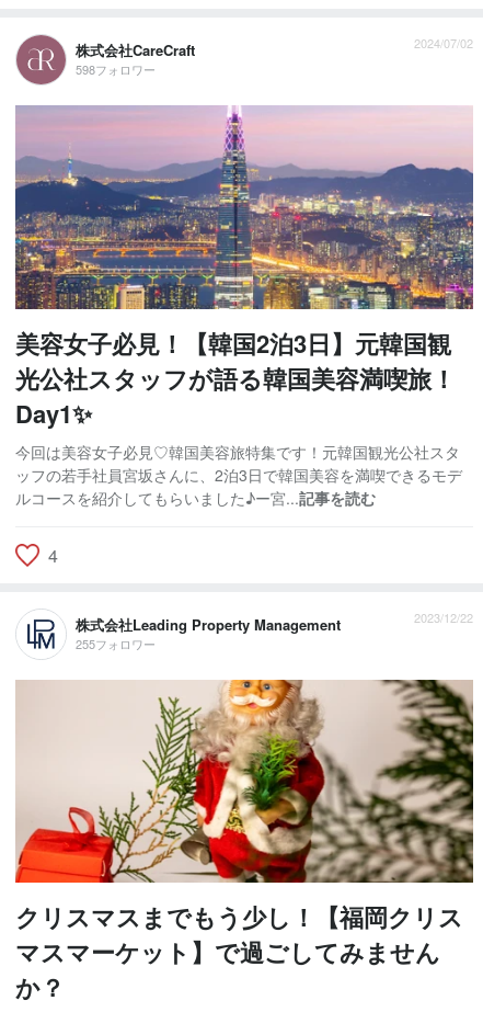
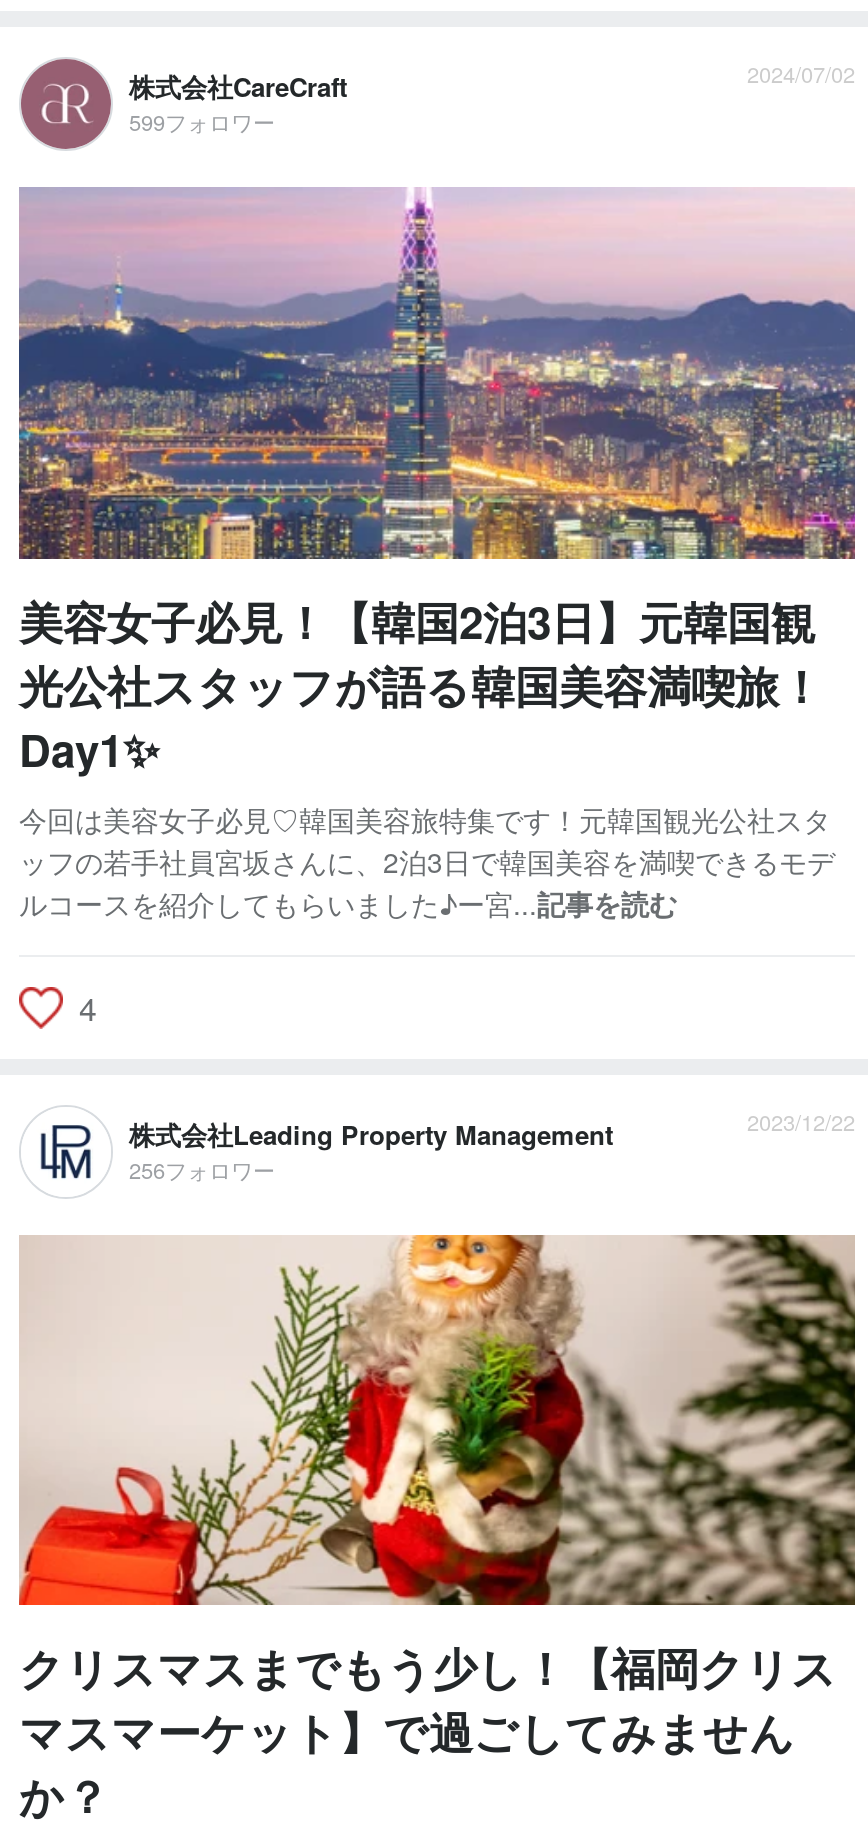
- 598フォロワー
+ 599フォロワー

- 255フォロワー
+ 256フォロワー
